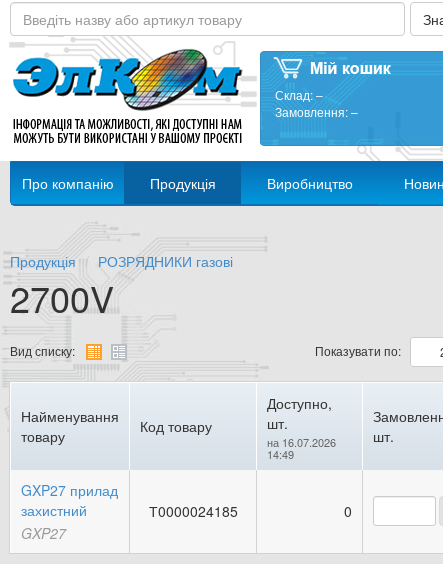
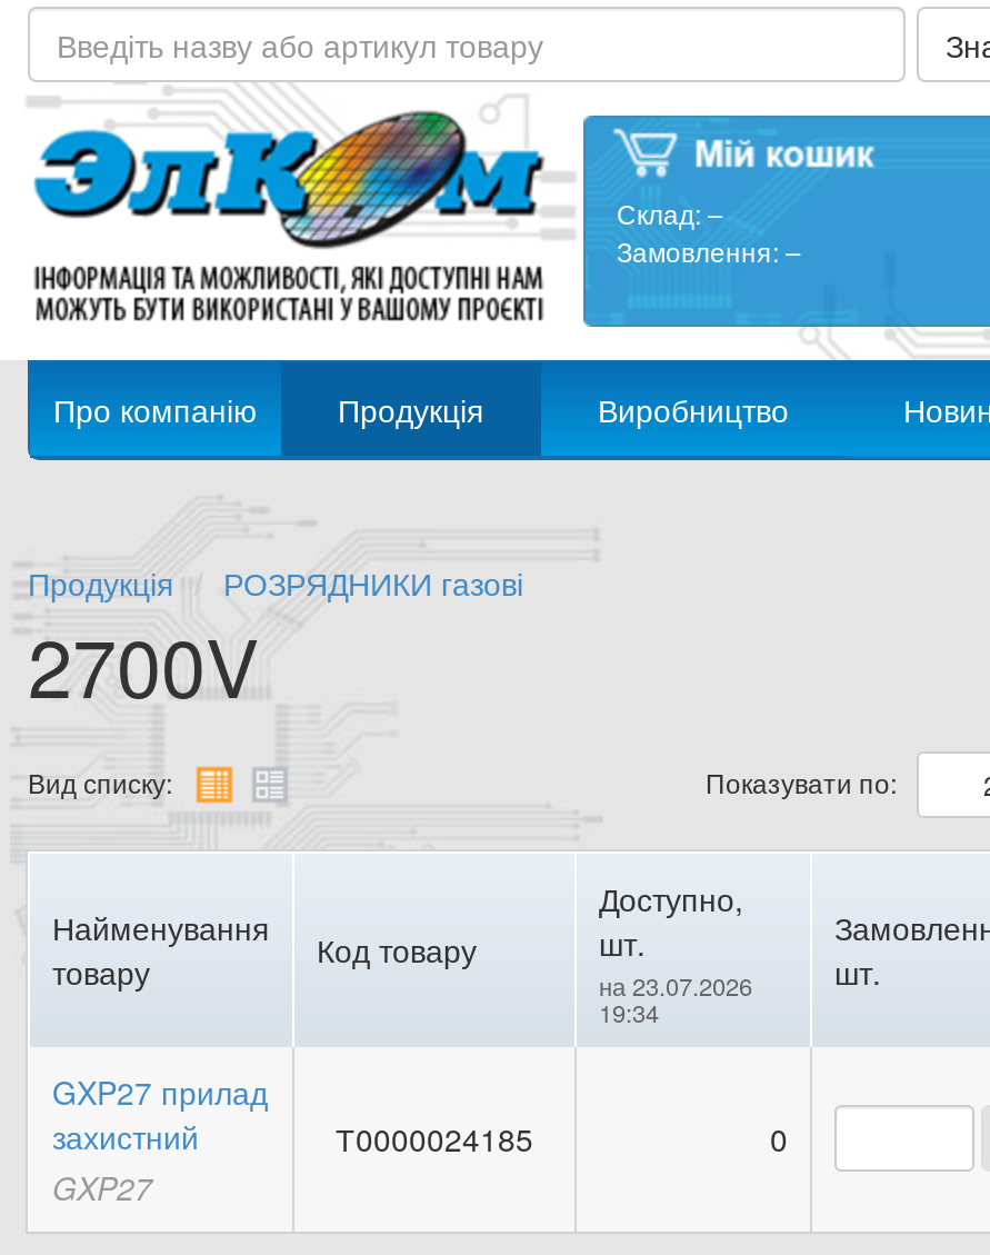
- на 16.07.2026
+ на 23.07.2026

- 14:49
+ 19:34
